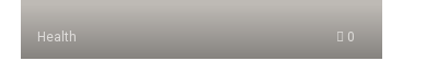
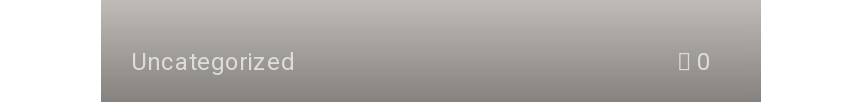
- Health
+ Uncategorized
